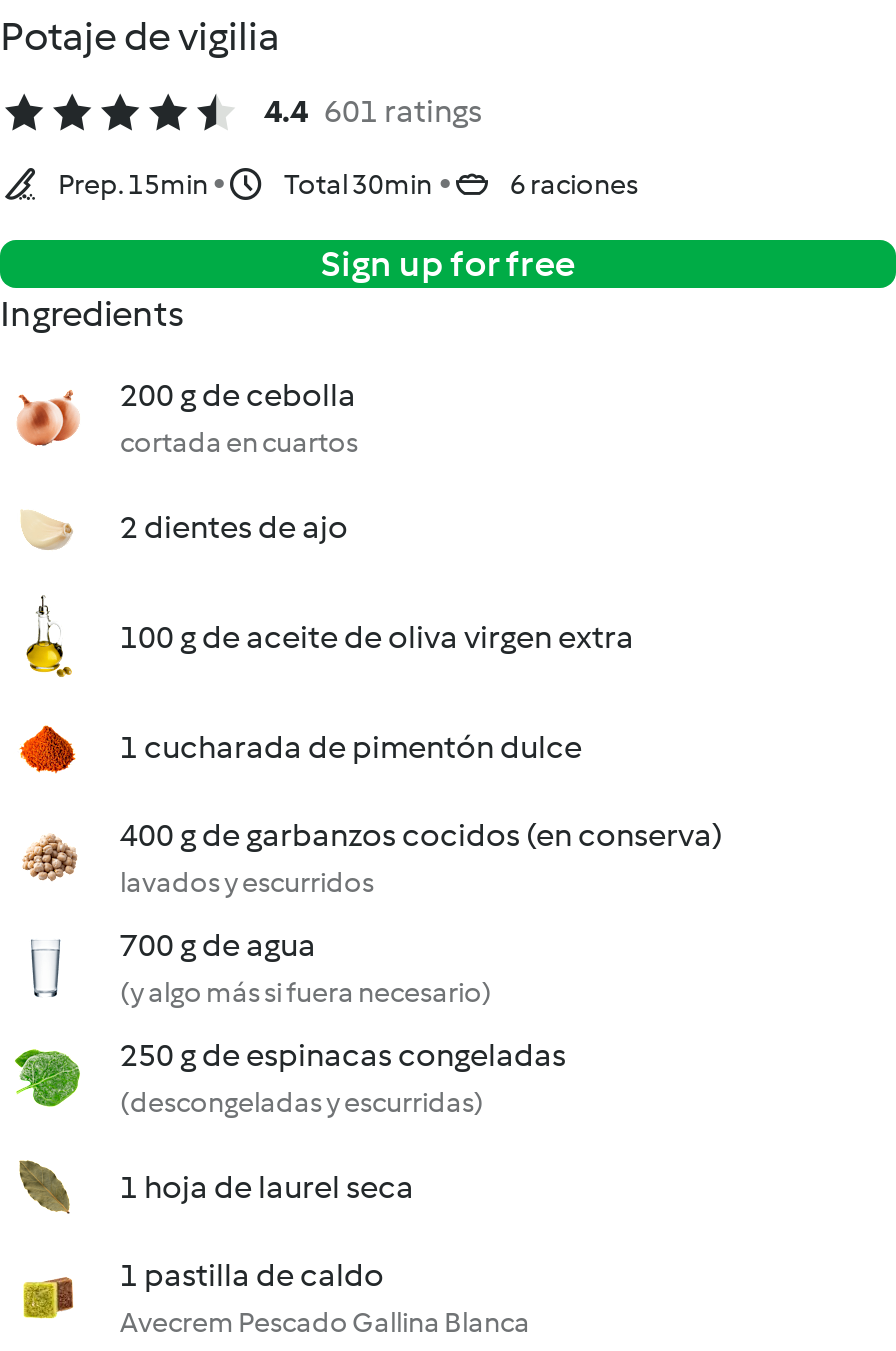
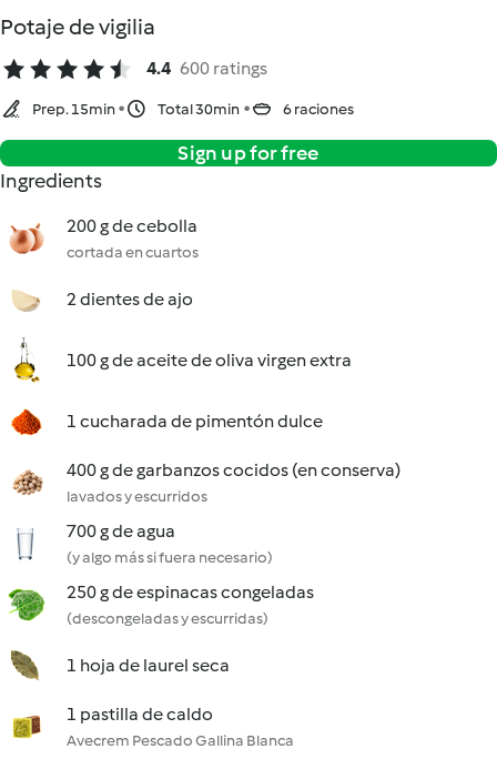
- 4.4 601 ratings
+ 4.4 600 ratings
